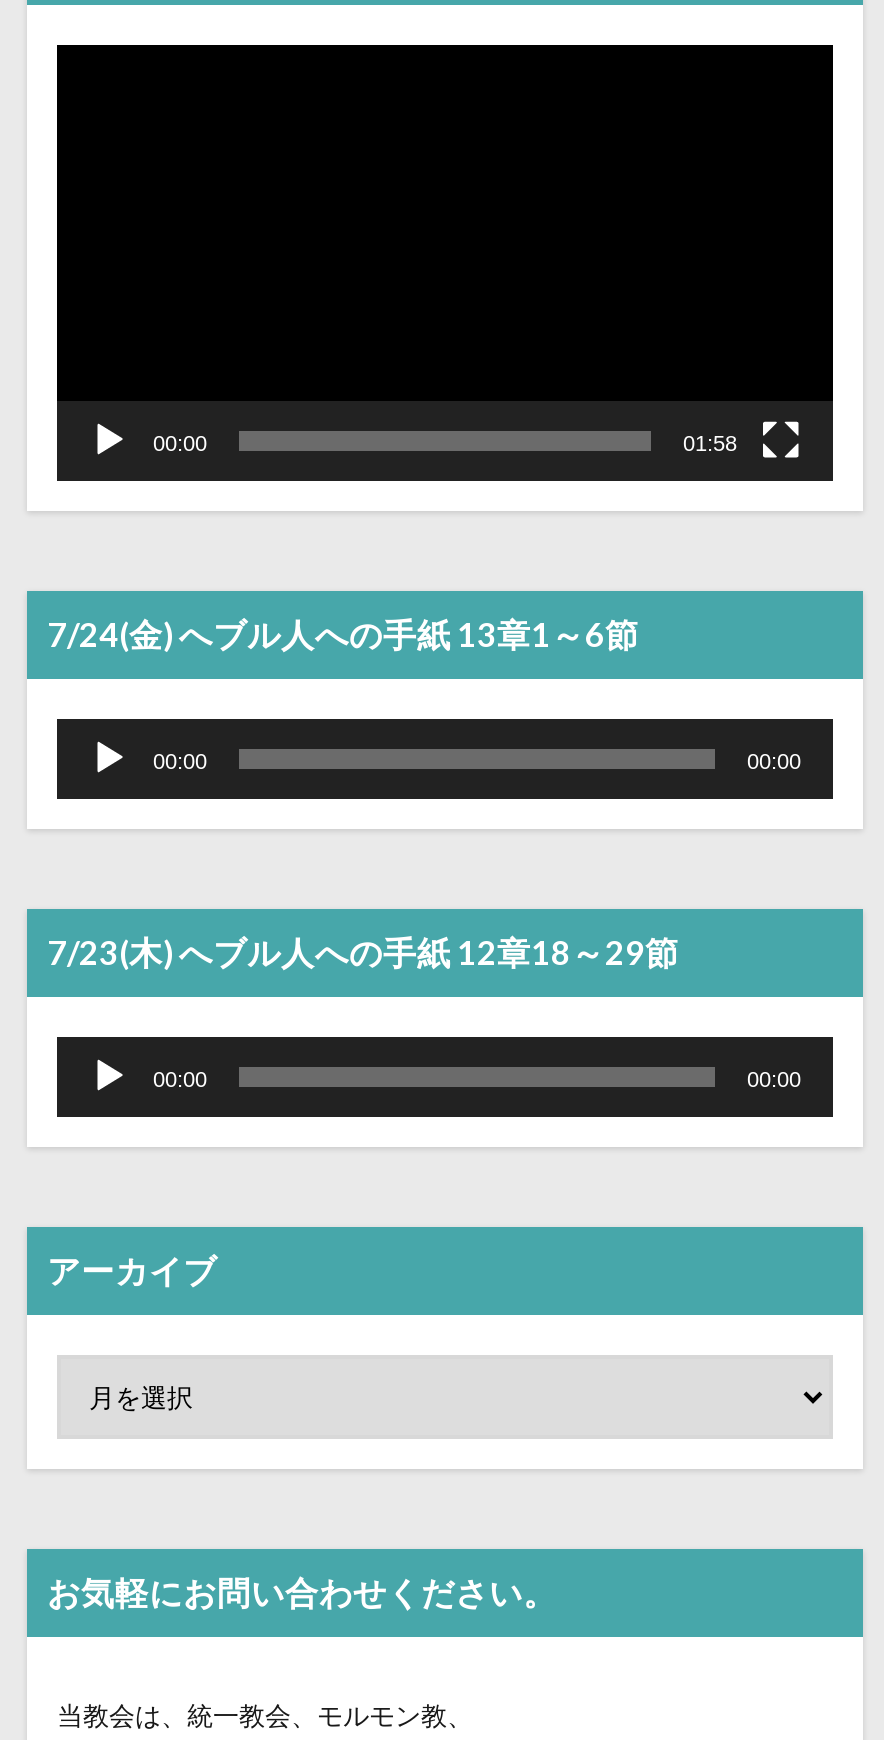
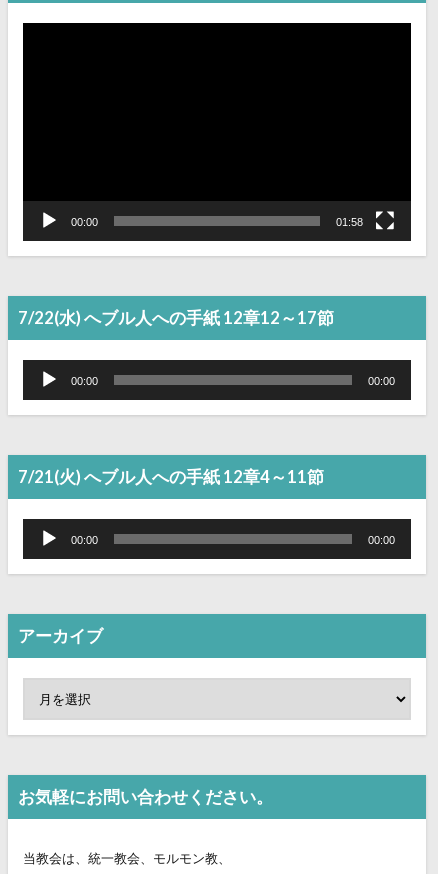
- 7/24(金) へブル人への手紙 13章1～6節
+ 7/22(水) へブル人への手紙 12章12～17節

- 7/23(木) へブル人への手紙 12章18～29節
+ 7/21(火) へブル人への手紙 12章4～11節
